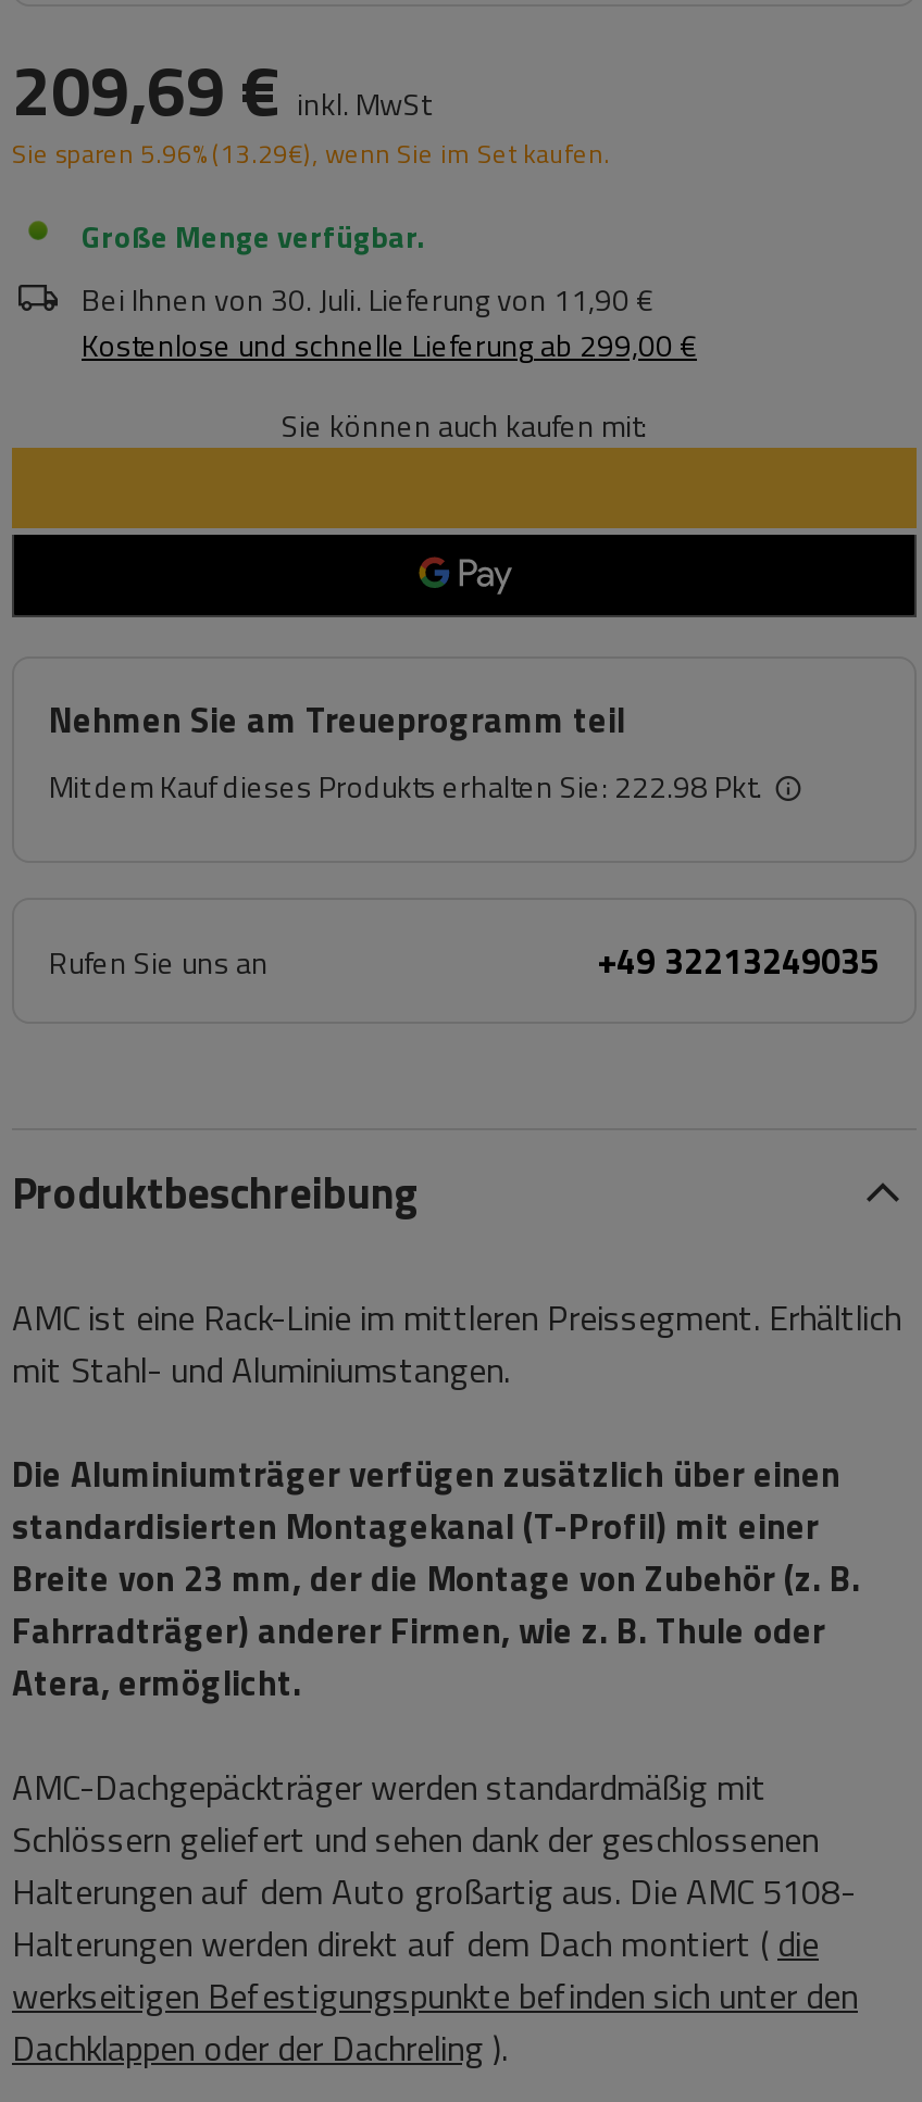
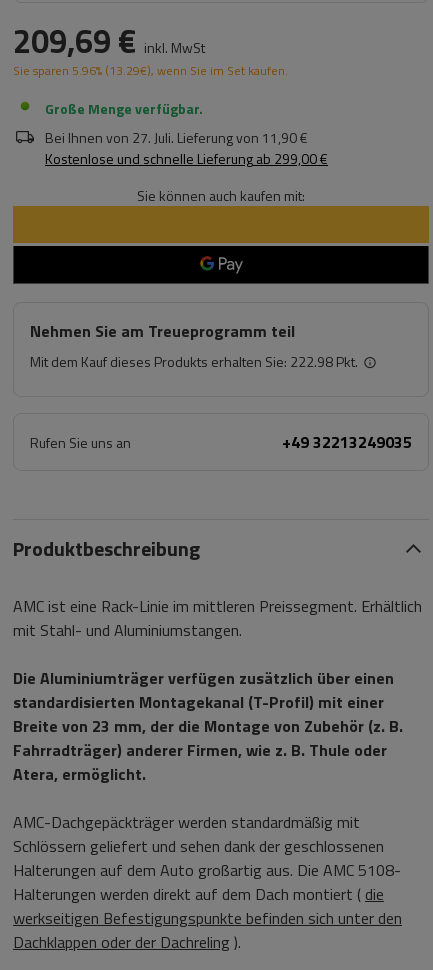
- Bei Ihnen von 30. Juli. Lieferung von 11,90 €
+ Bei Ihnen von 27. Juli. Lieferung von 11,90 €
